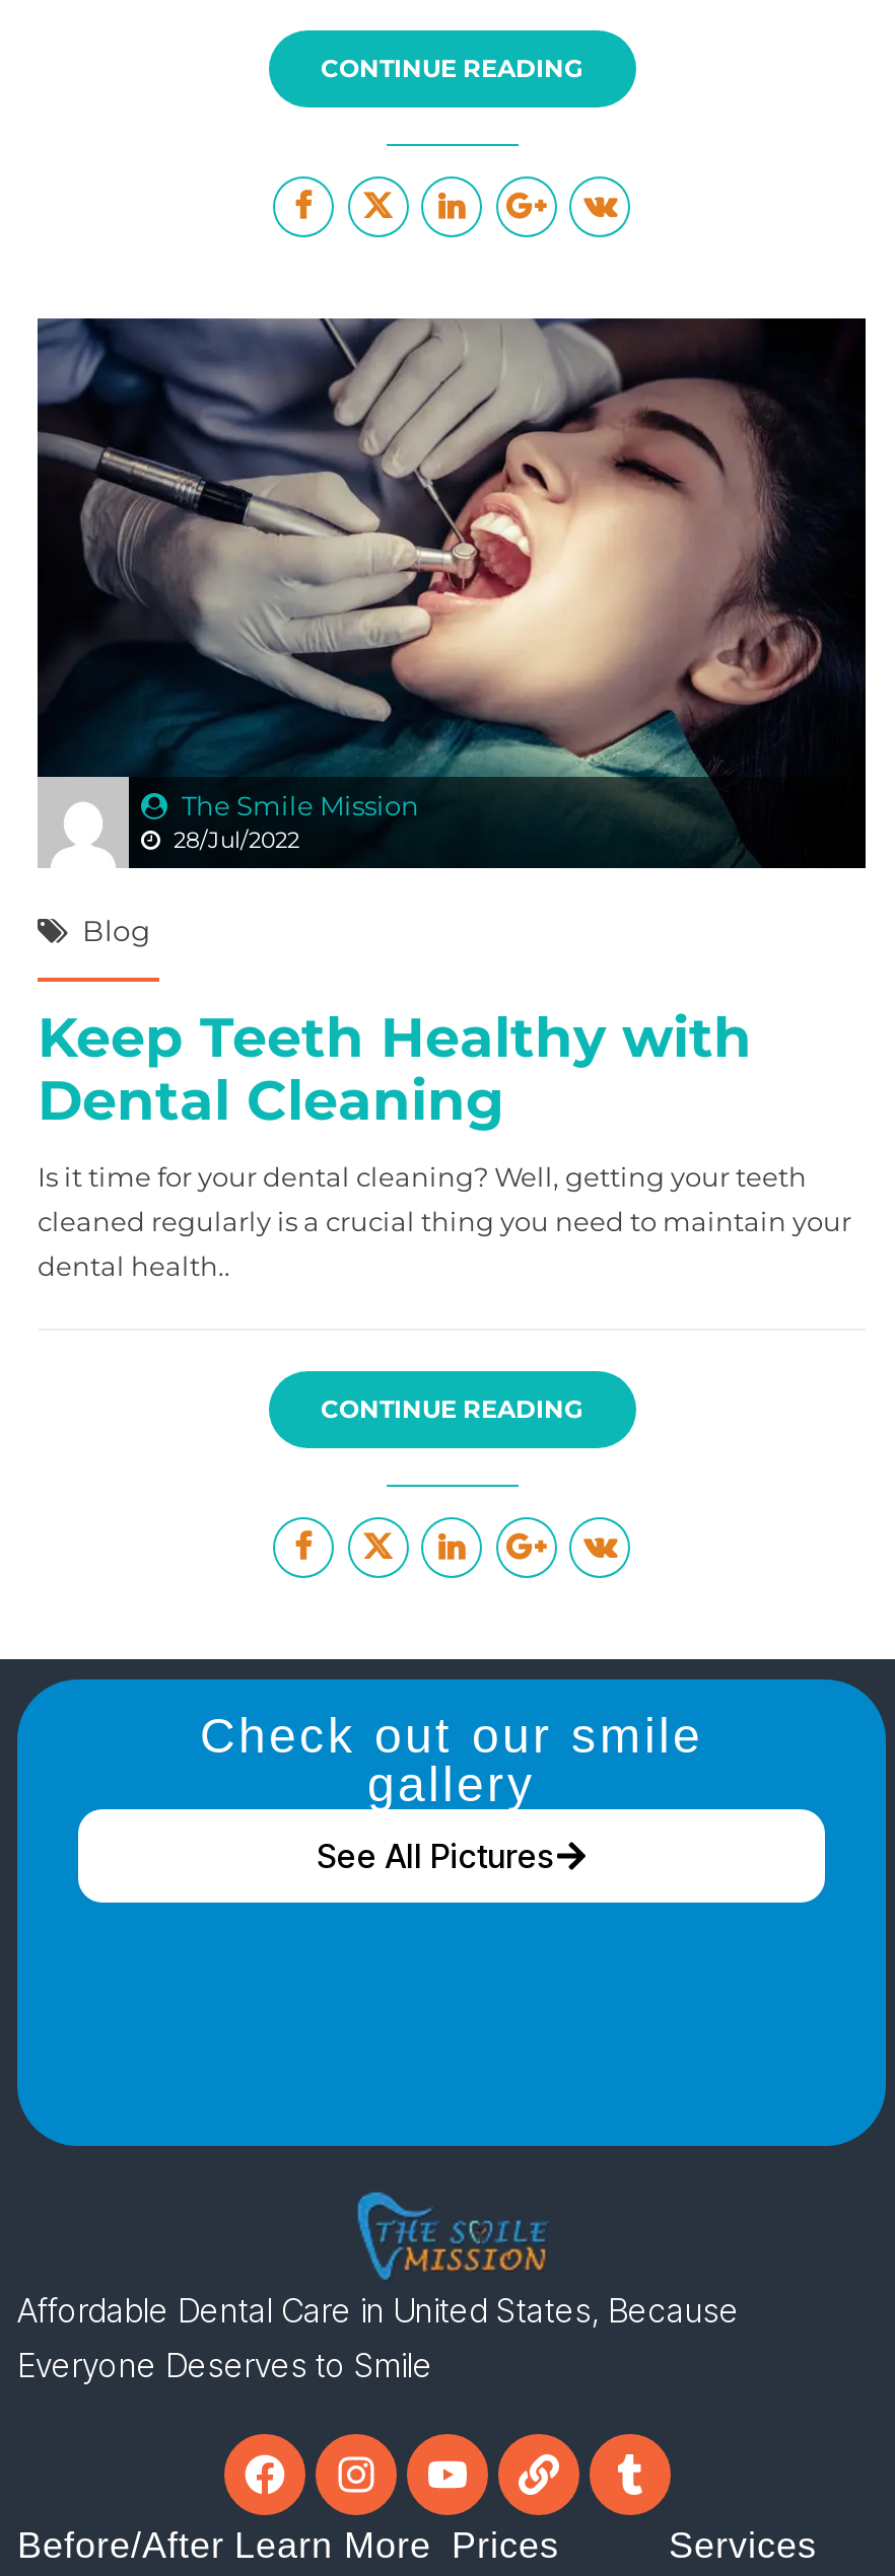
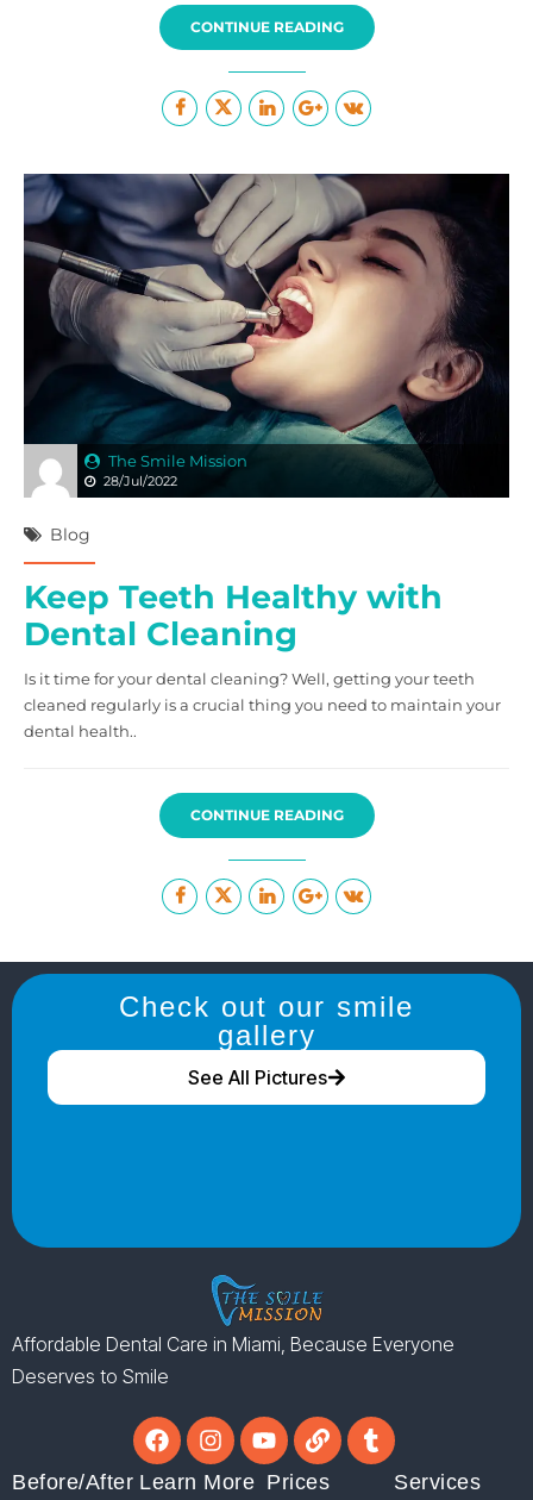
- Affordable Dental Care in United States, Because
- Everyone Deserves to Smile
+ Affordable Dental Care in Miami, Because Everyone
+ Deserves to Smile
